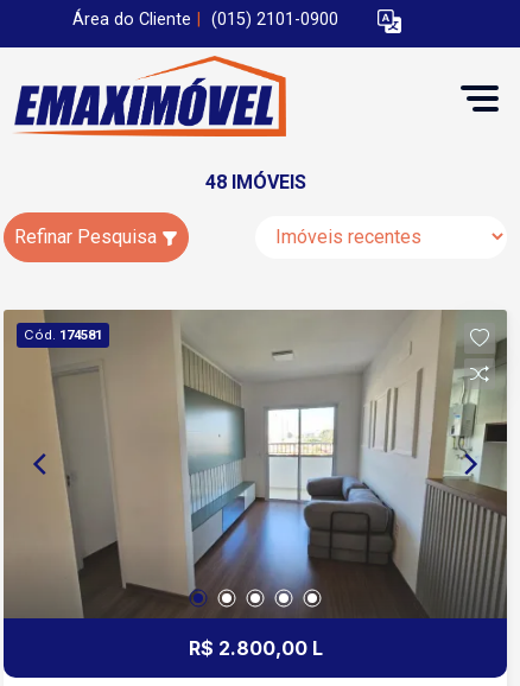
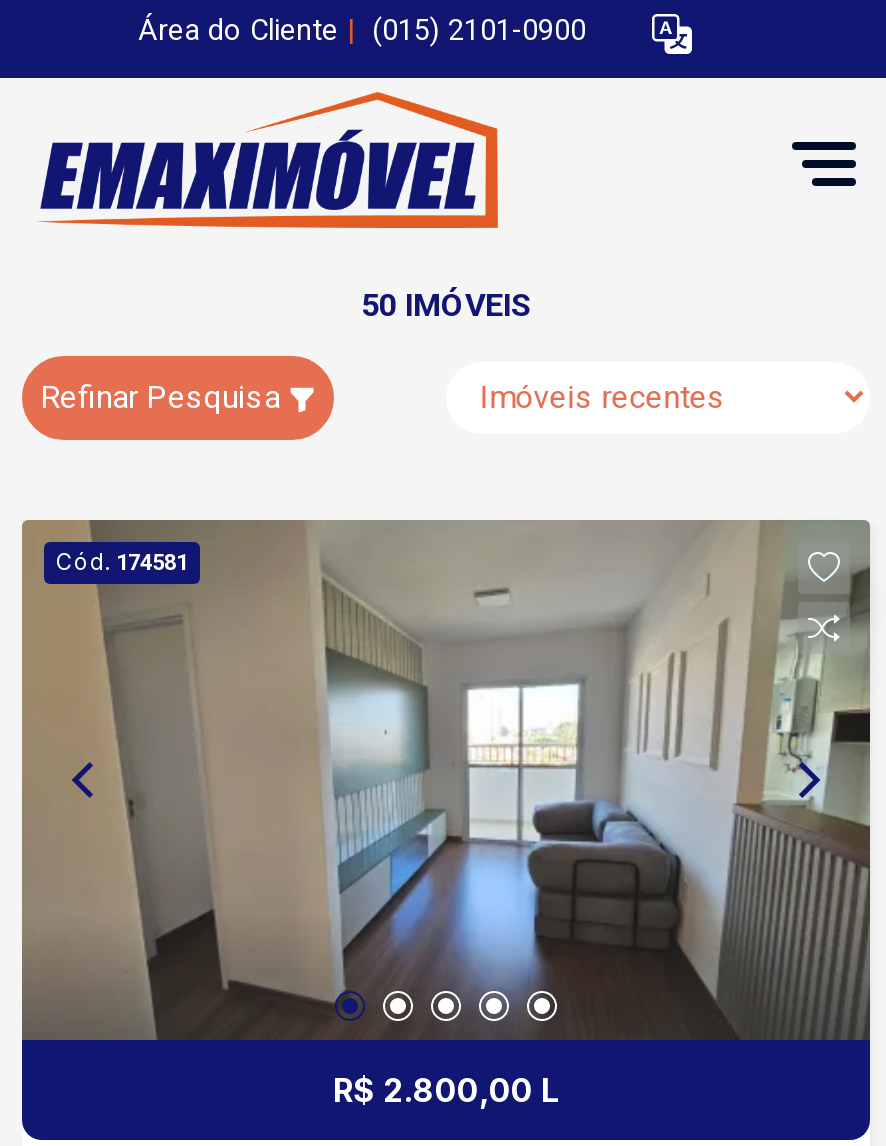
- 48 IMÓVEIS
+ 50 IMÓVEIS
